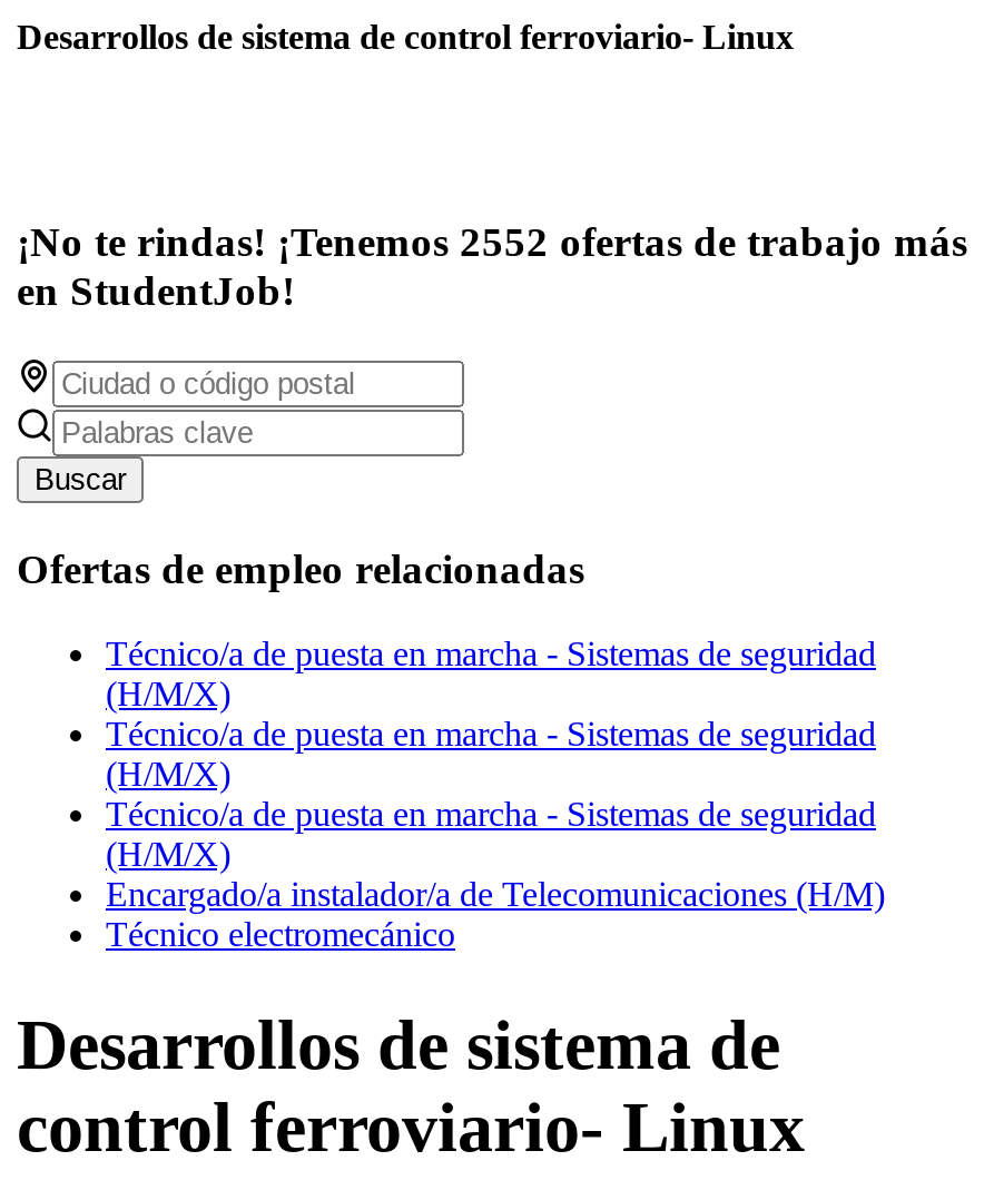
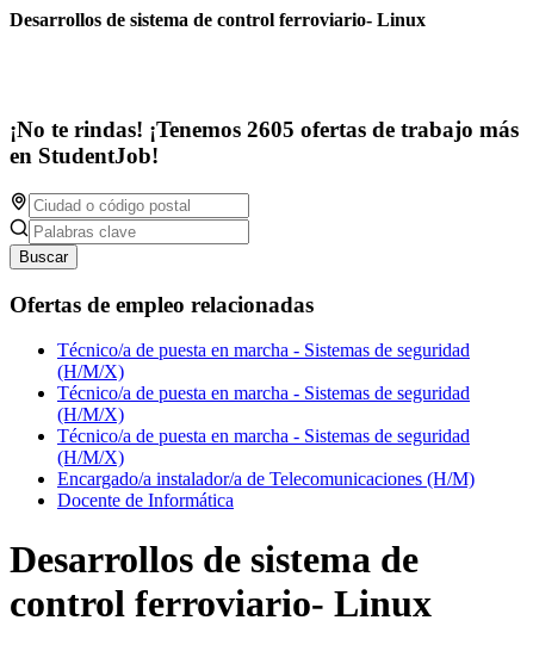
- ¡No te rindas! ¡Tenemos 2552 ofertas de trabajo más
+ ¡No te rindas! ¡Tenemos 2605 ofertas de trabajo más

- Técnico electromecánico
+ Docente de Informática
